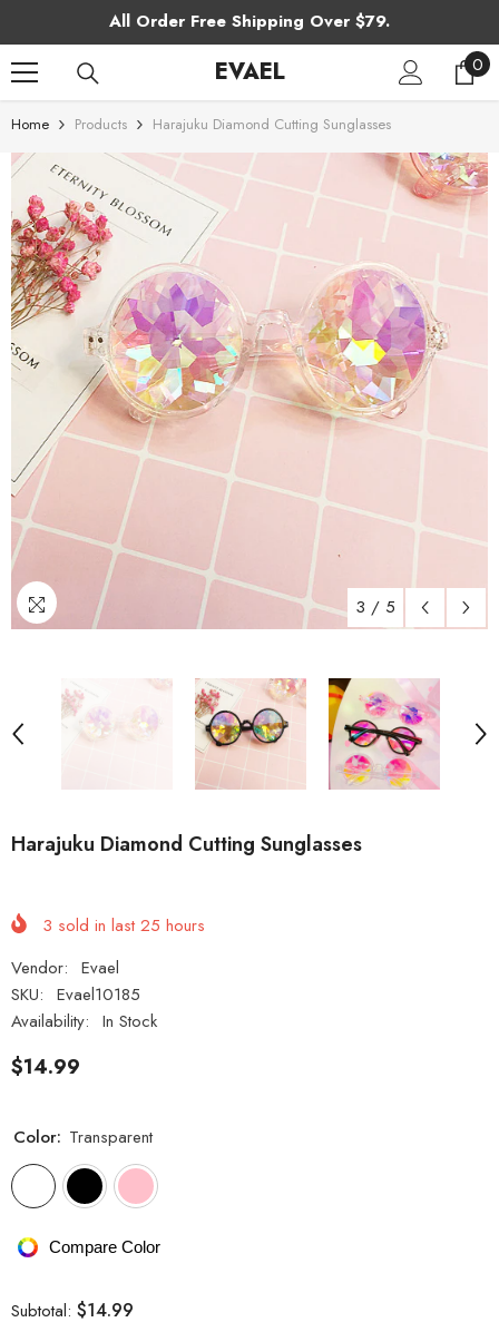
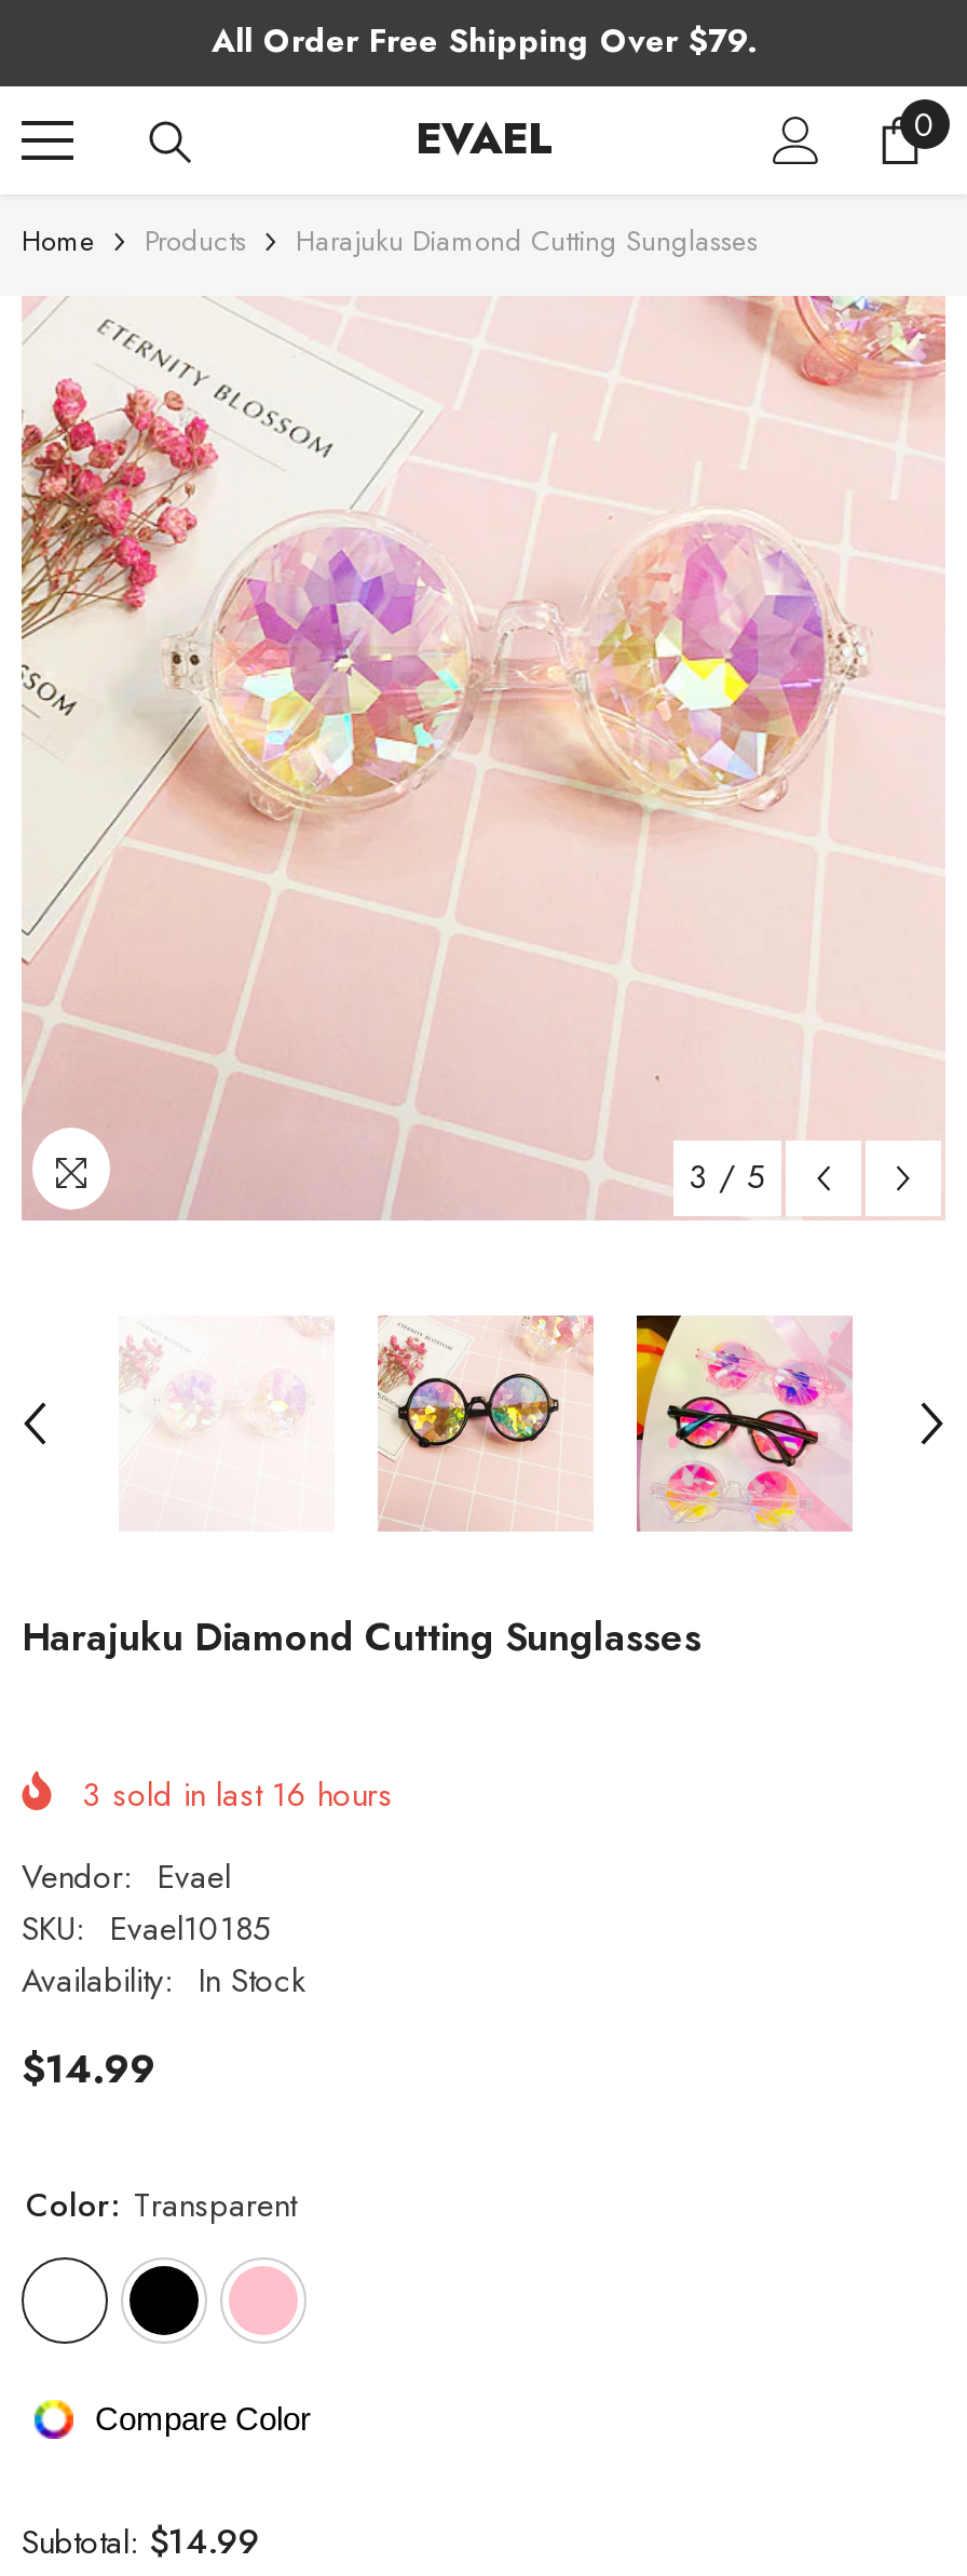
- 3 sold in last 25 hours
+ 3 sold in last 16 hours
